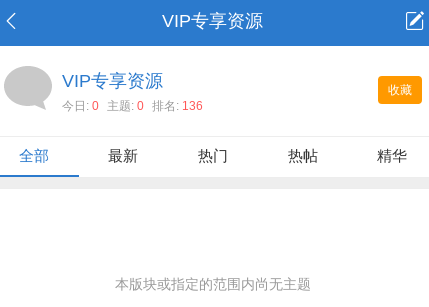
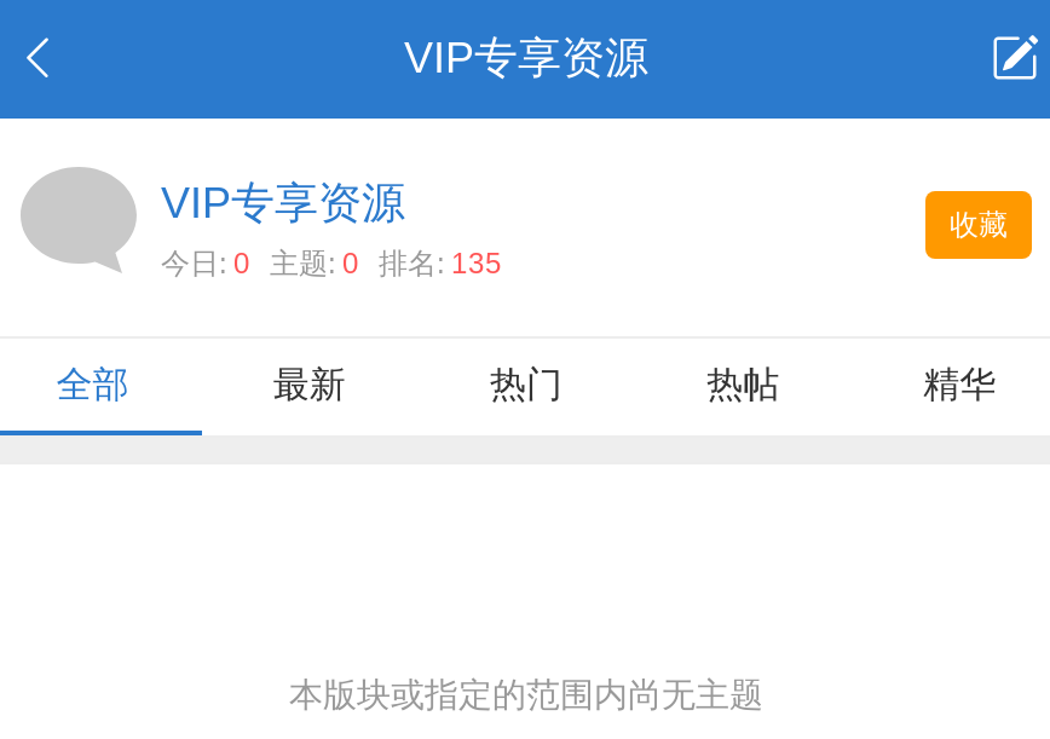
- 今日: 0 主题: 0 排名: 136
+ 今日: 0 主题: 0 排名: 135
